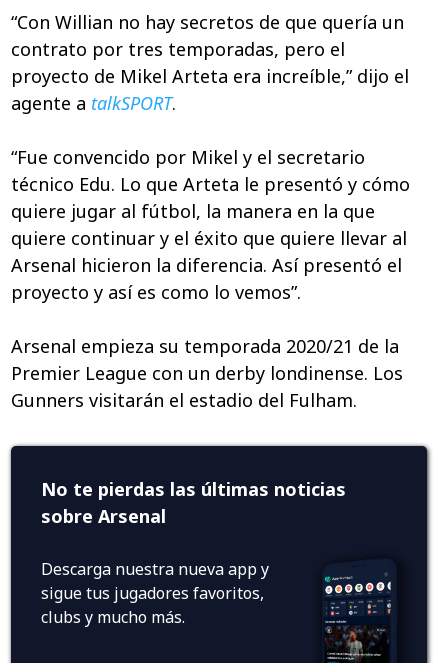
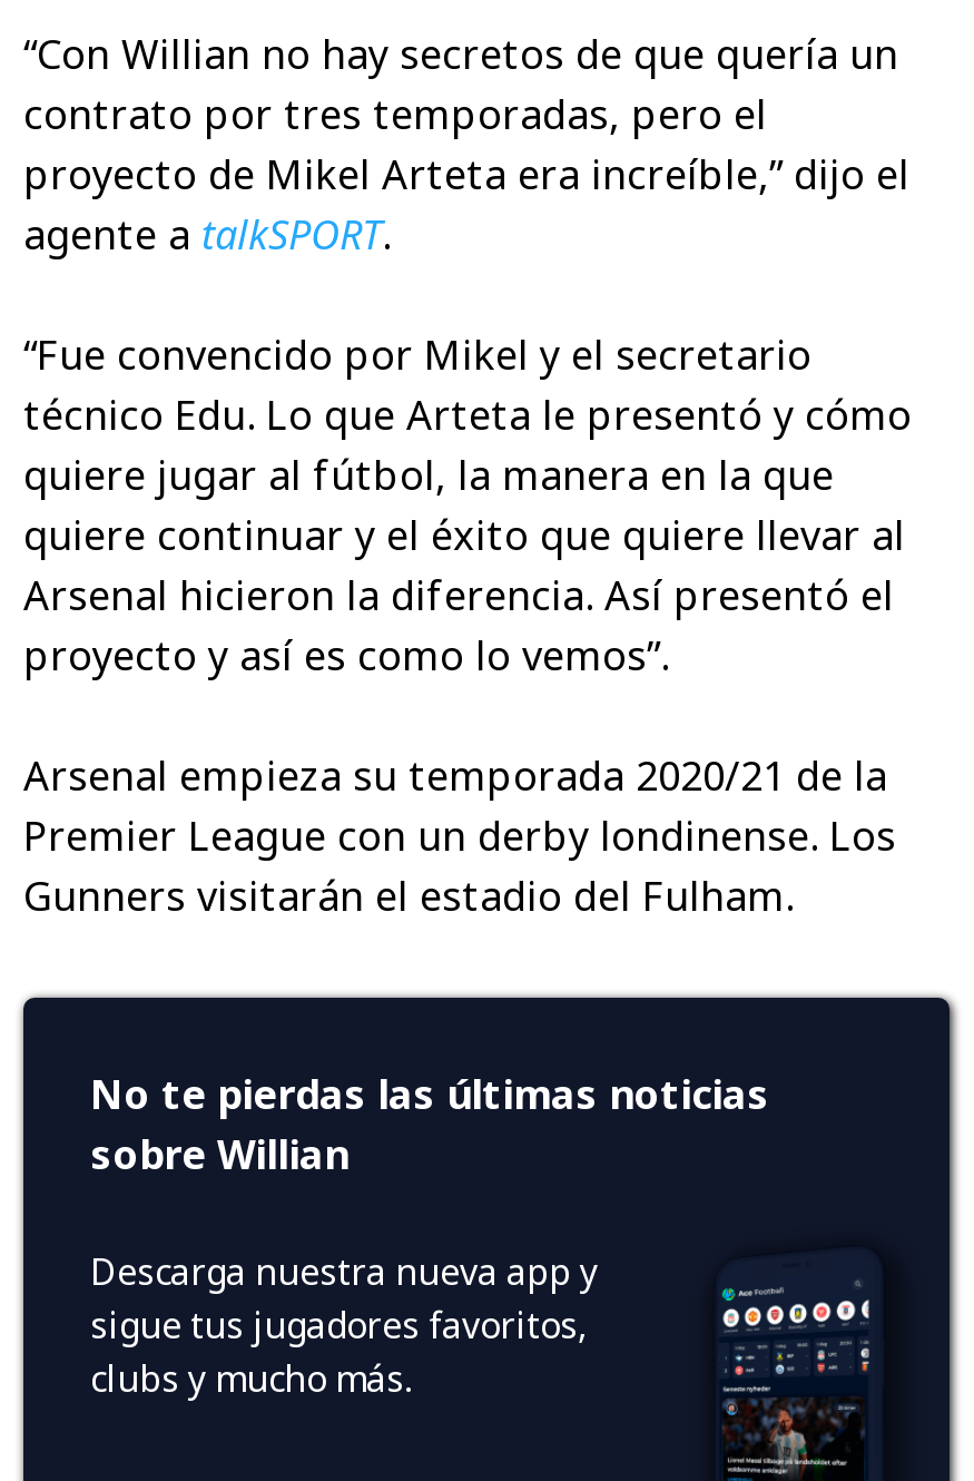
- sobre Arsenal
+ sobre Willian
